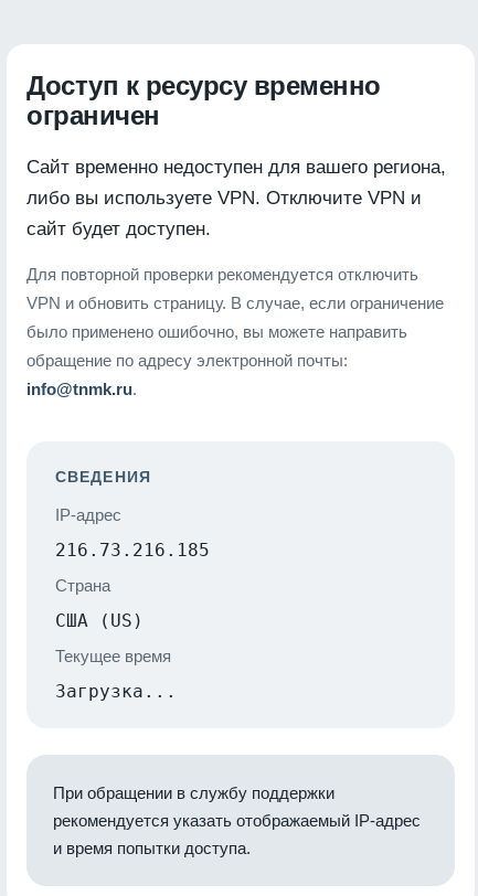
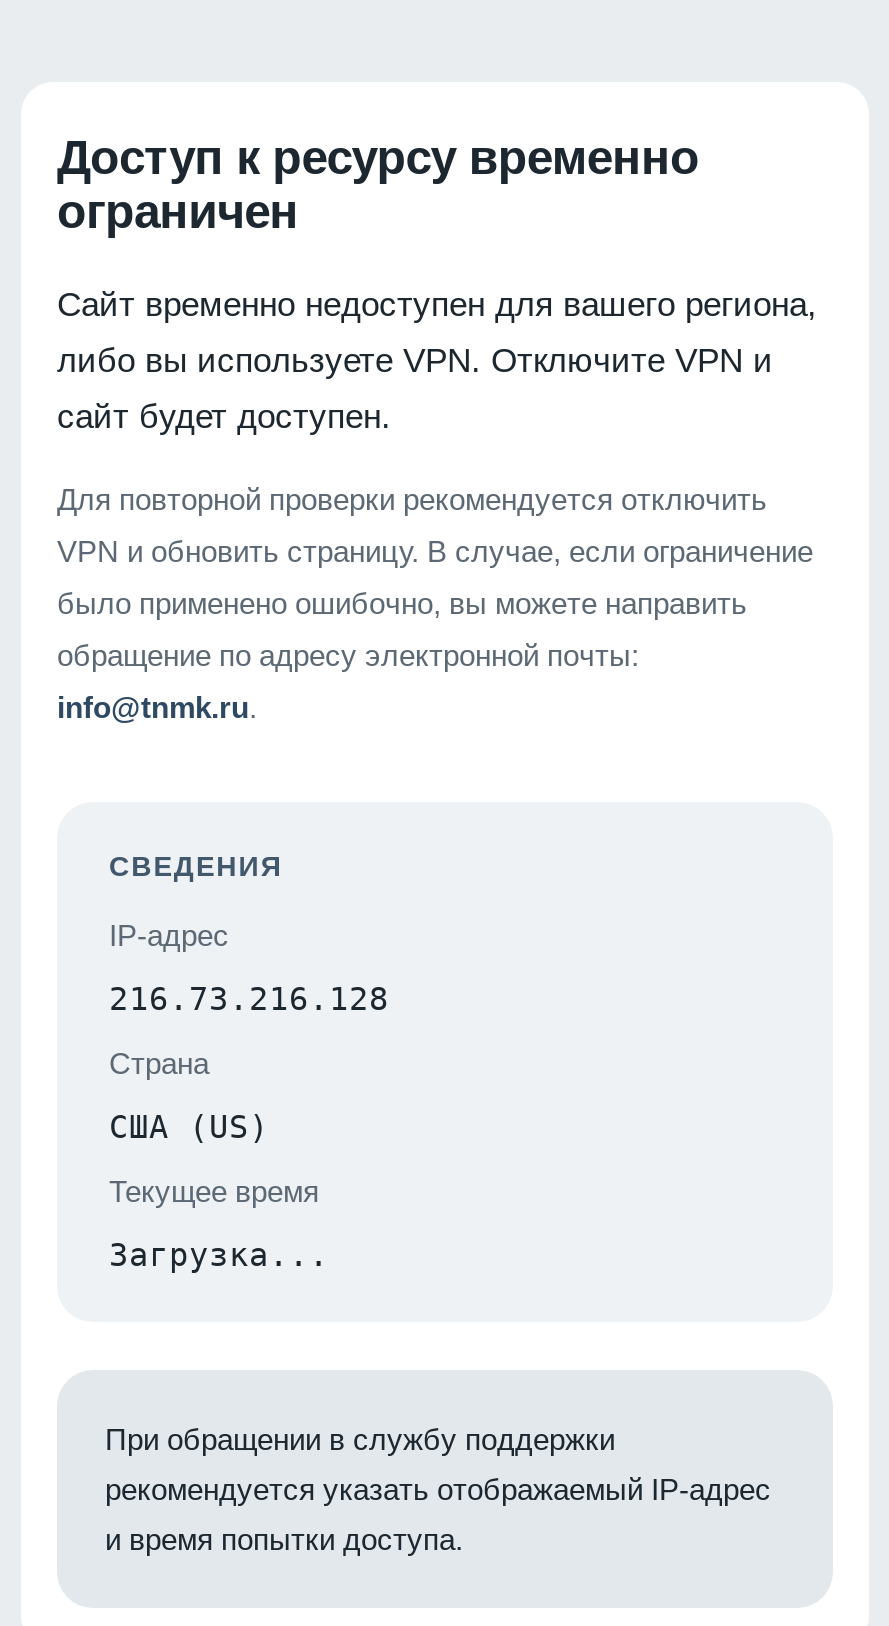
- 216.73.216.185
+ 216.73.216.128
